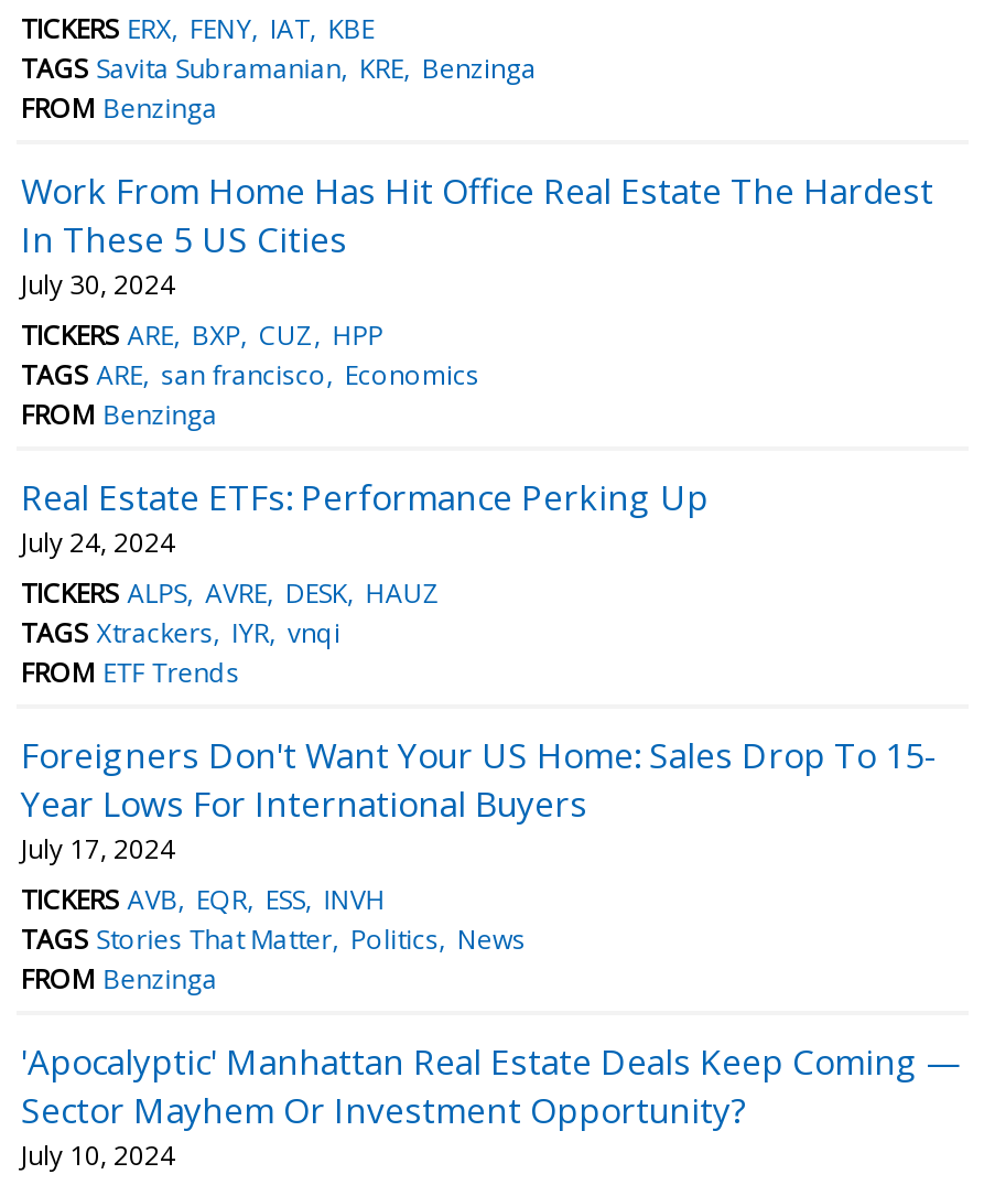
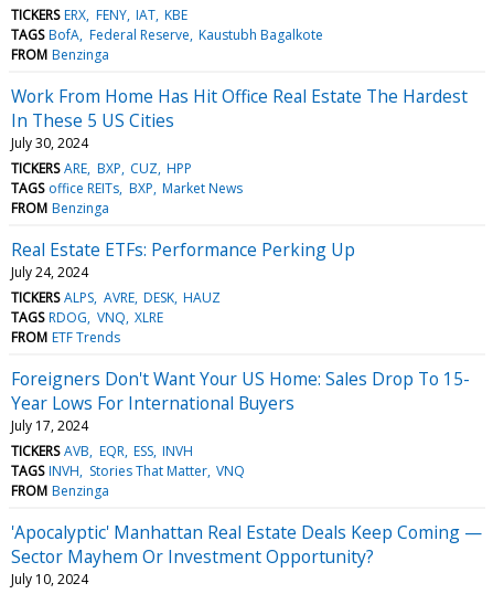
- TAGS Savita Subramanian KRE Benzinga
+ TAGS BofA Federal Reserve Kaustubh Bagalkote

- TAGS ARE san francisco Economics
+ TAGS office REITs BXP Market News

- TAGS Xtrackers IYR vnqi
+ TAGS RDOG VNQ XLRE

- TAGS Stories That Matter Politics News
+ TAGS INVH Stories That Matter VNQ
